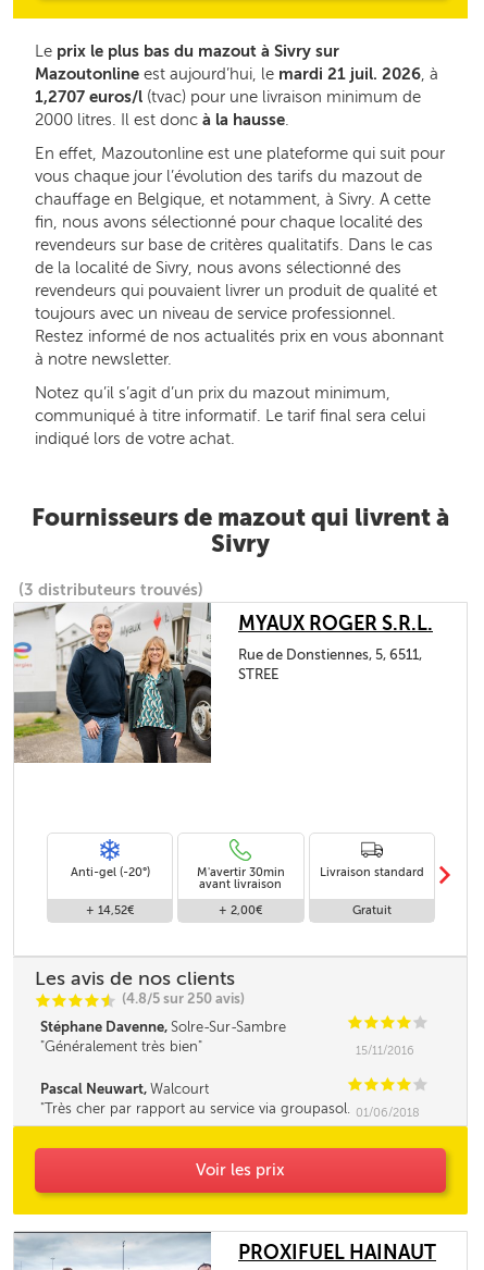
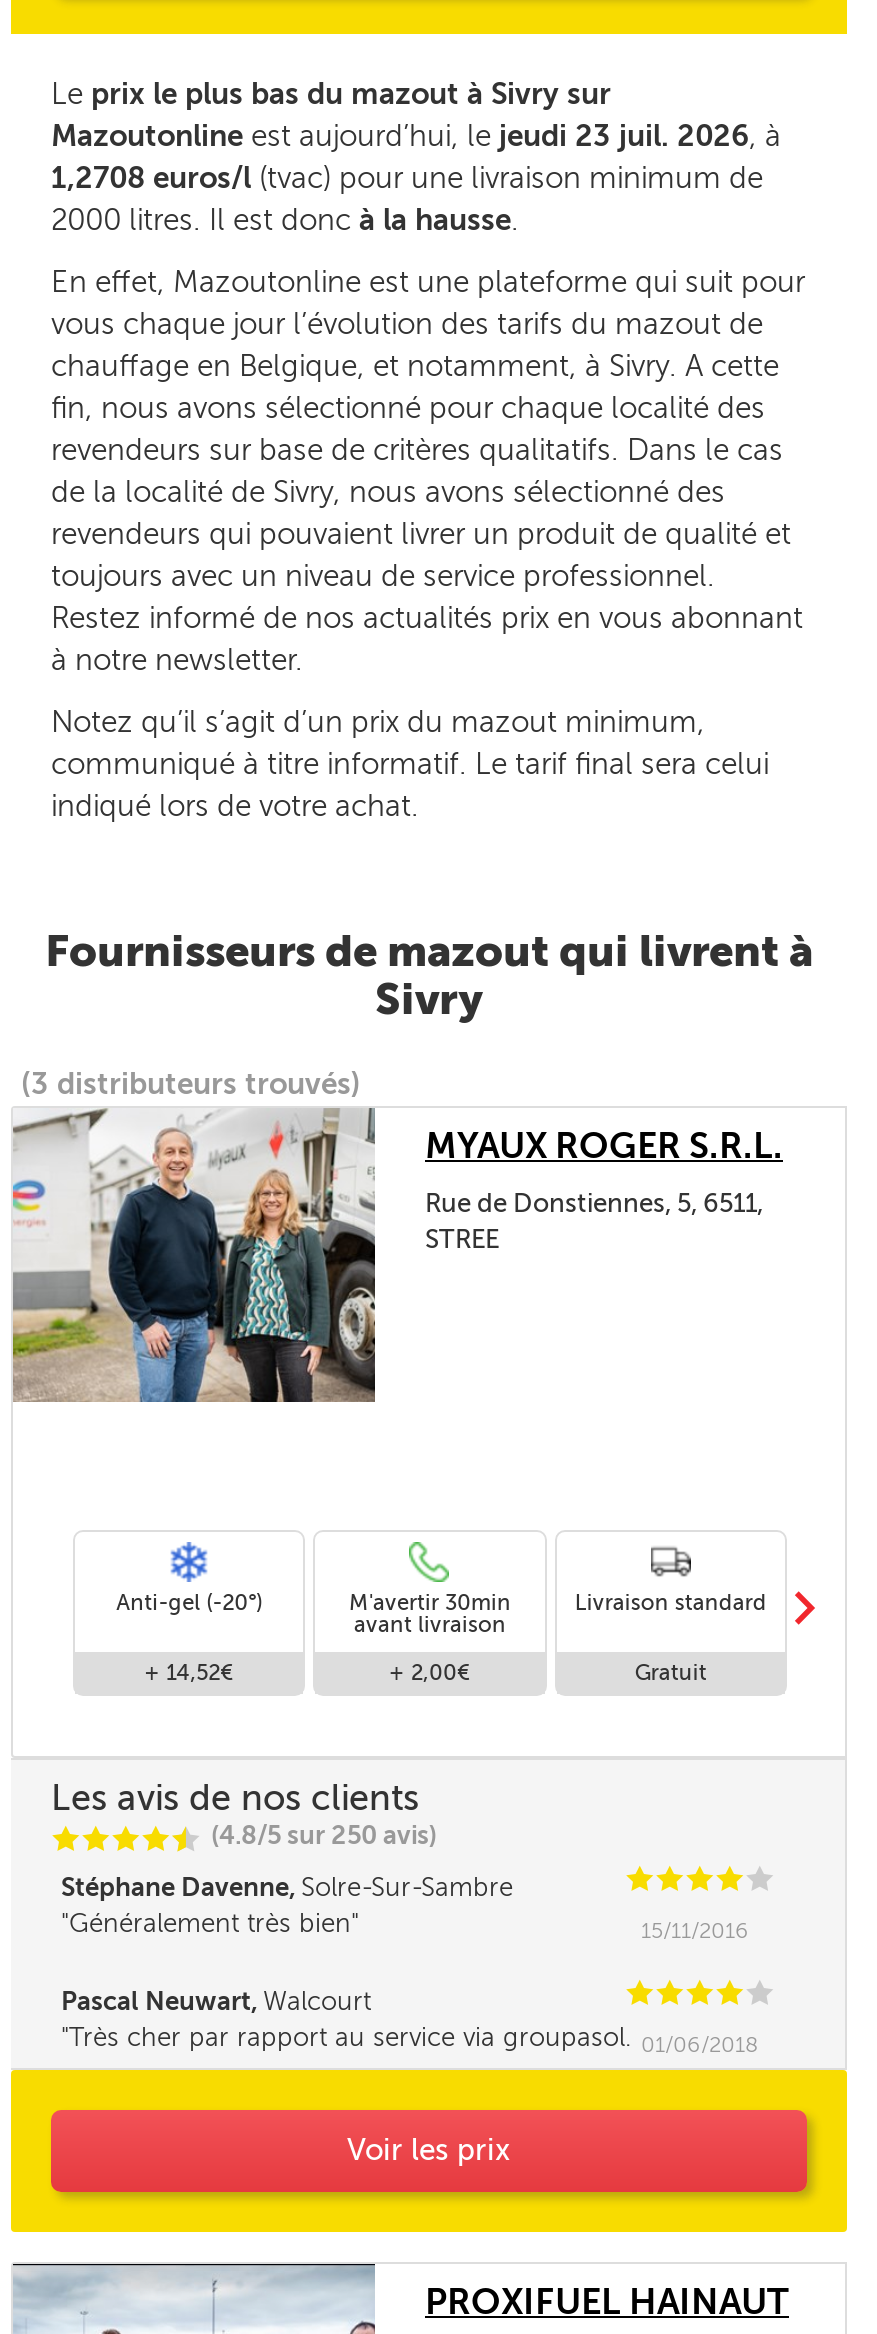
- Mazoutonline est aujourd’hui, le mardi 21 juil. 2026, à
+ Mazoutonline est aujourd’hui, le jeudi 23 juil. 2026, à

- 1,2707 euros/l (tvac) pour une livraison minimum de
+ 1,2708 euros/l (tvac) pour une livraison minimum de
